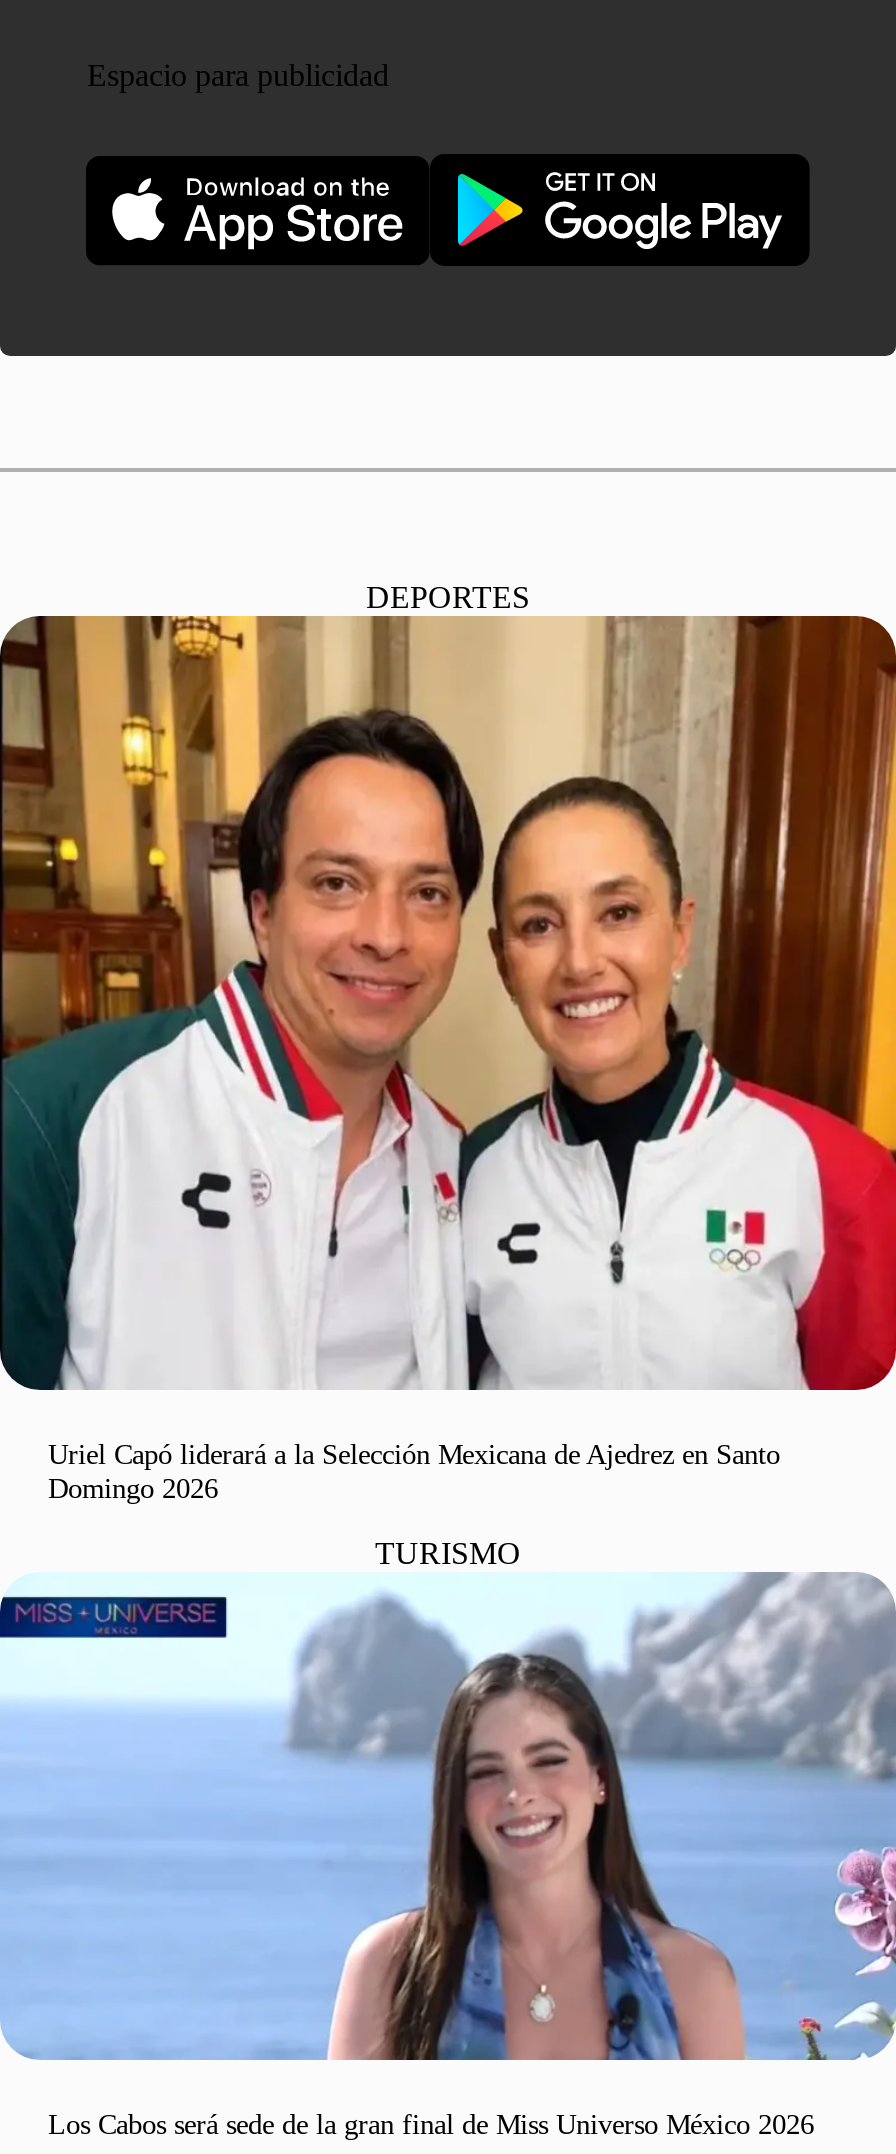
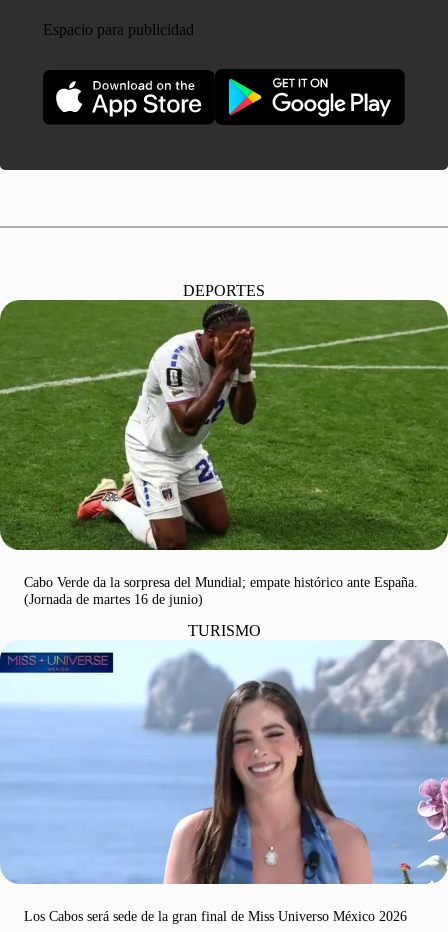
- [image]
- Uriel Capó liderará a la Selección Mexicana de Ajedrez en Santo
- Domingo 2026
+ [image]
+ Cabo Verde da la sorpresa del Mundial; empate histórico ante España.
+ (Jornada de martes 16 de junio)
